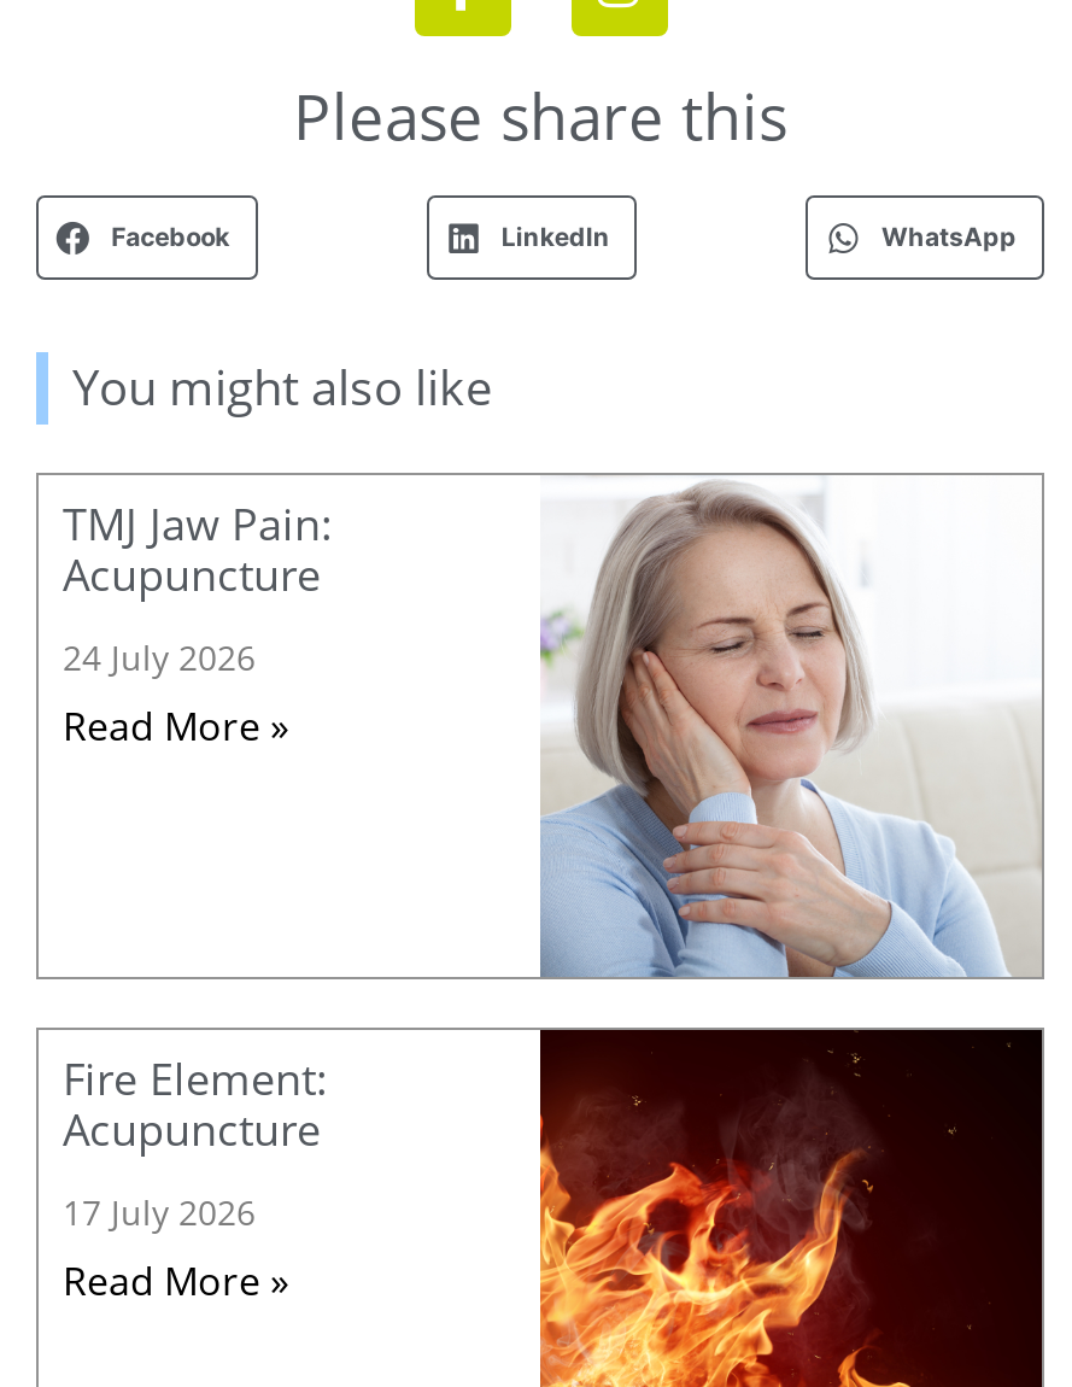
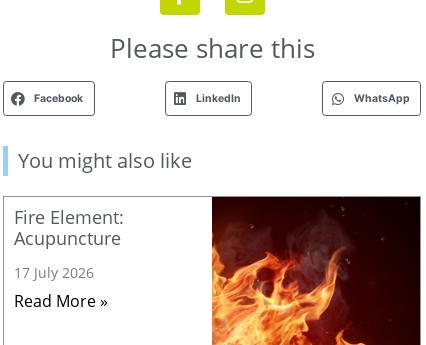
- [image]
- TMJ Jaw Pain:
- Acupuncture
- 24 July 2026
- Read More »
